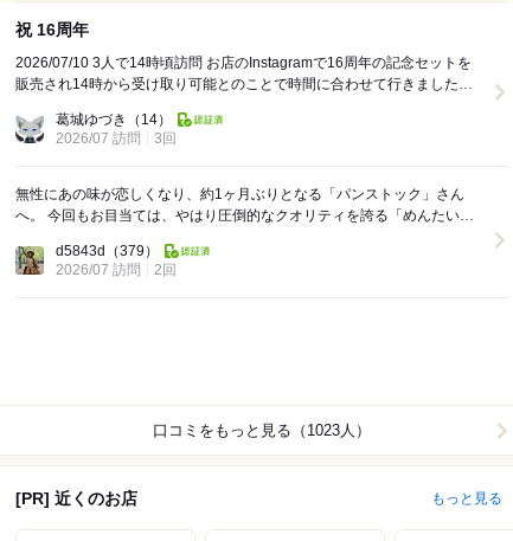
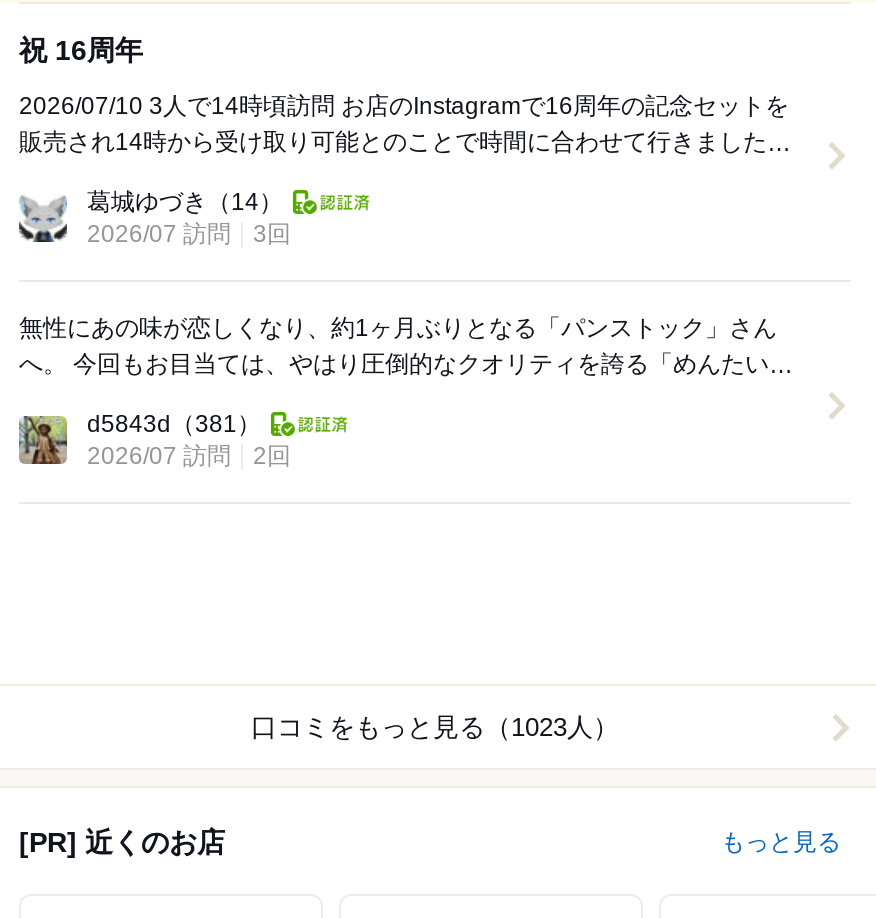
- d5843d（379）
+ d5843d（381）
